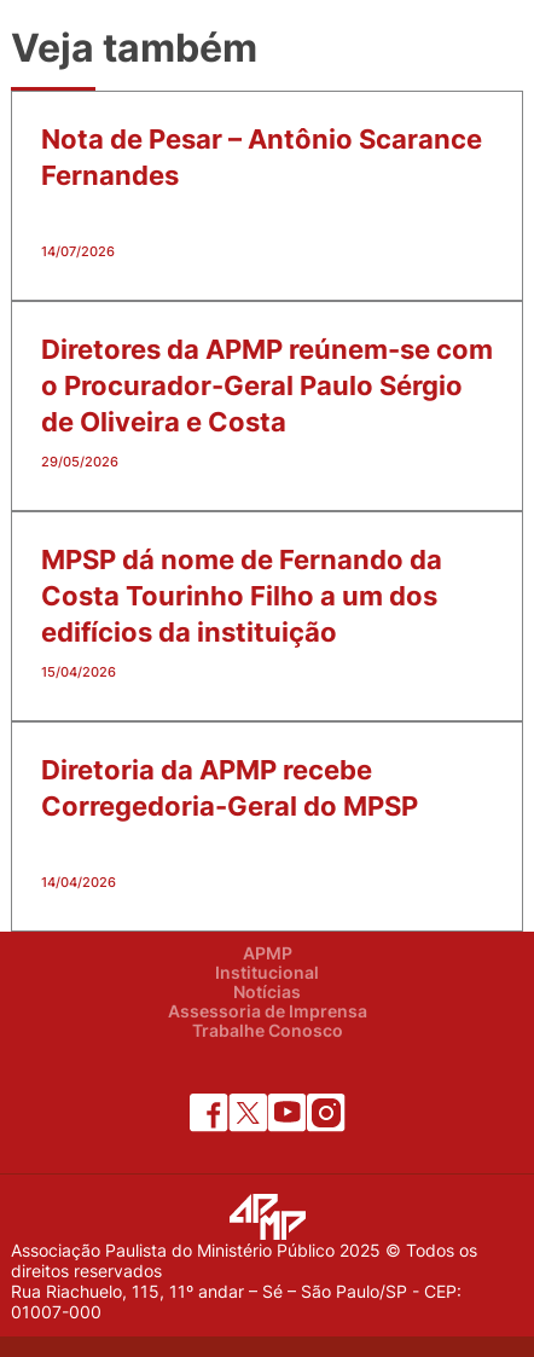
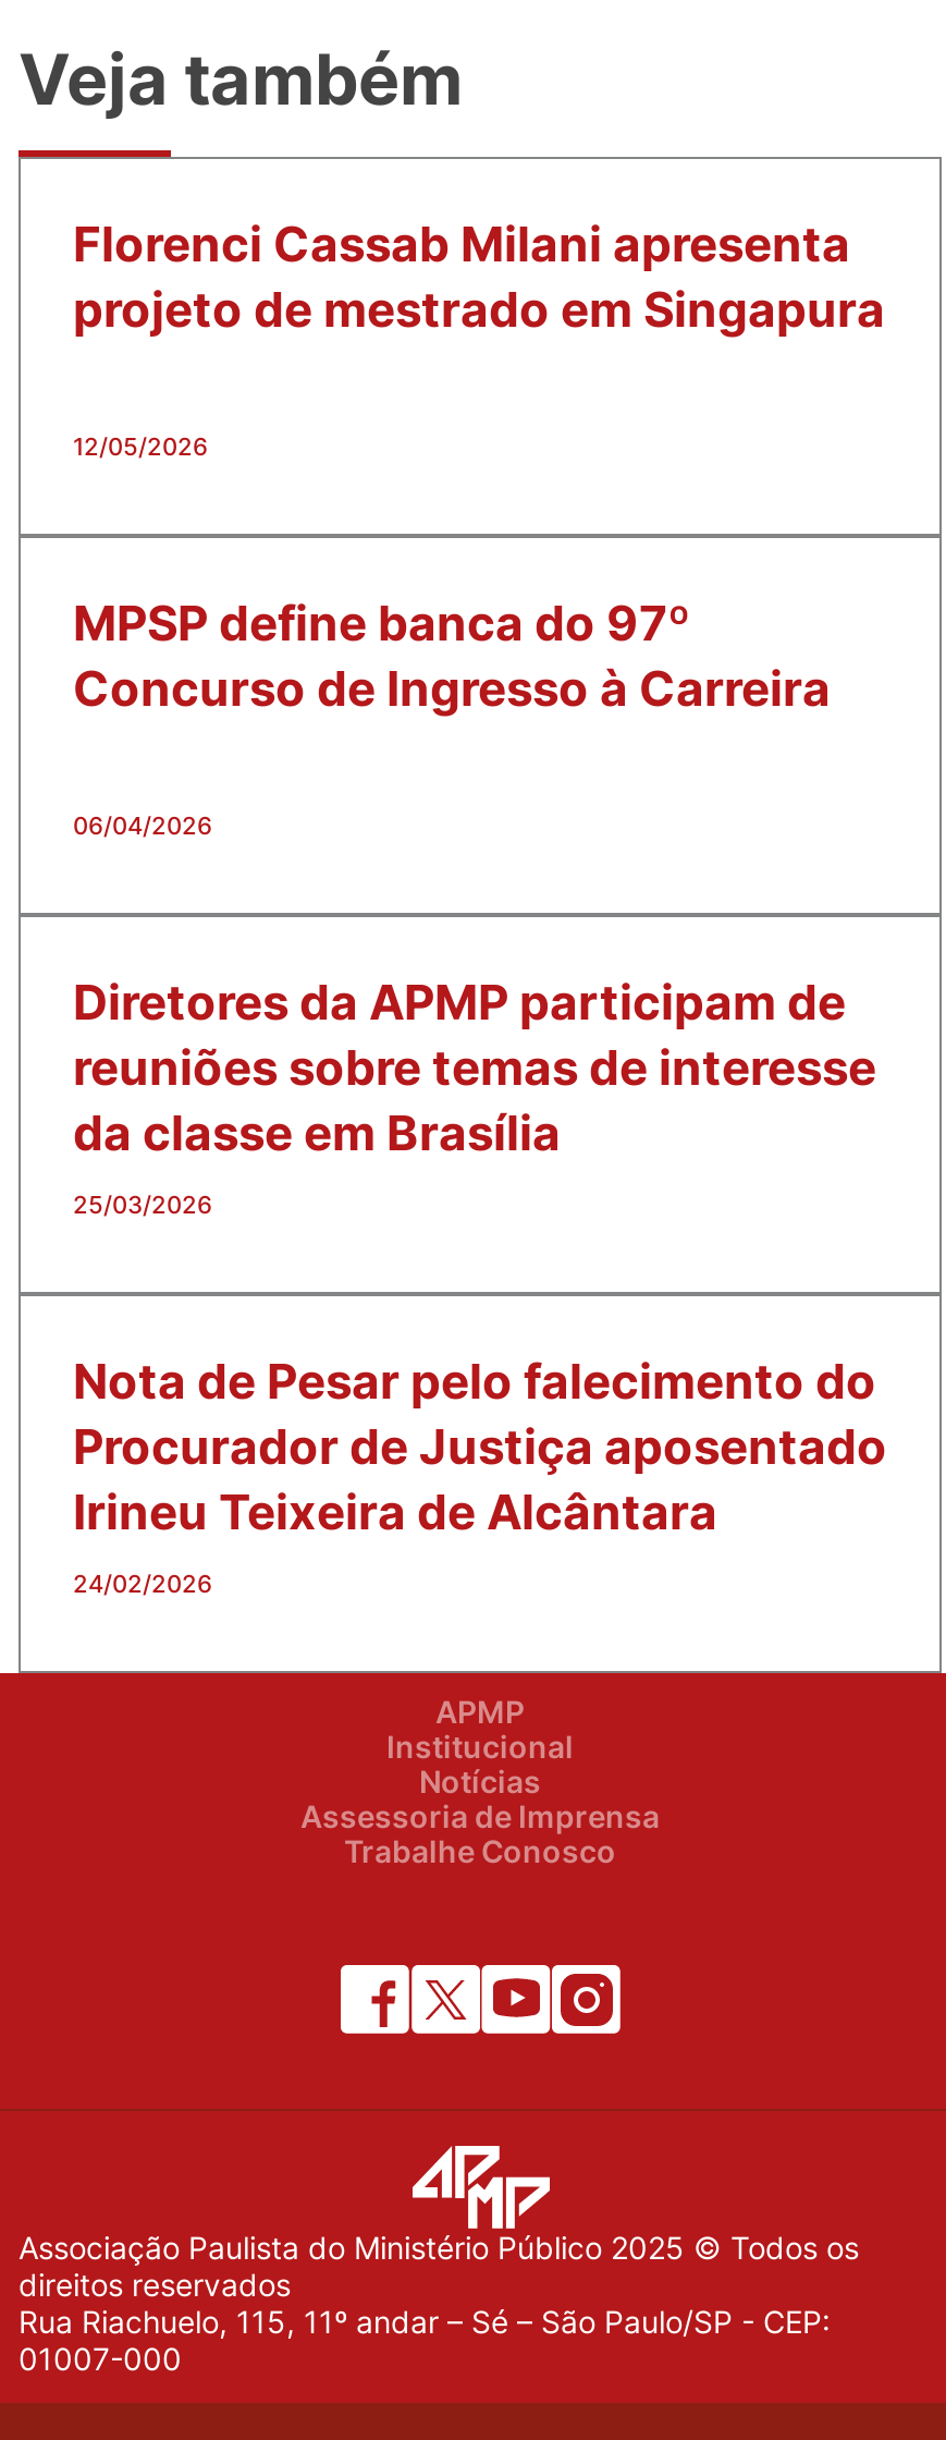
- Nota de Pesar – Antônio Scarance
- Fernandes
+ Florenci Cassab Milani apresenta
+ projeto de mestrado em Singapura

- 14/07/2026
+ 12/05/2026

- Diretores da APMP reúnem-se com
- o Procurador-Geral Paulo Sérgio
- de Oliveira e Costa
+ MPSP define banca do 97º
+ Concurso de Ingresso à Carreira

- 29/05/2026
+ 06/04/2026

- MPSP dá nome de Fernando da
- Costa Tourinho Filho a um dos
- edifícios da instituição
+ Diretores da APMP participam de
+ reuniões sobre temas de interesse
+ da classe em Brasília

- 15/04/2026
+ 25/03/2026

- Diretoria da APMP recebe
- Corregedoria-Geral do MPSP
+ Nota de Pesar pelo falecimento do
+ Procurador de Justiça aposentado
+ Irineu Teixeira de Alcântara

- 14/04/2026
+ 24/02/2026
